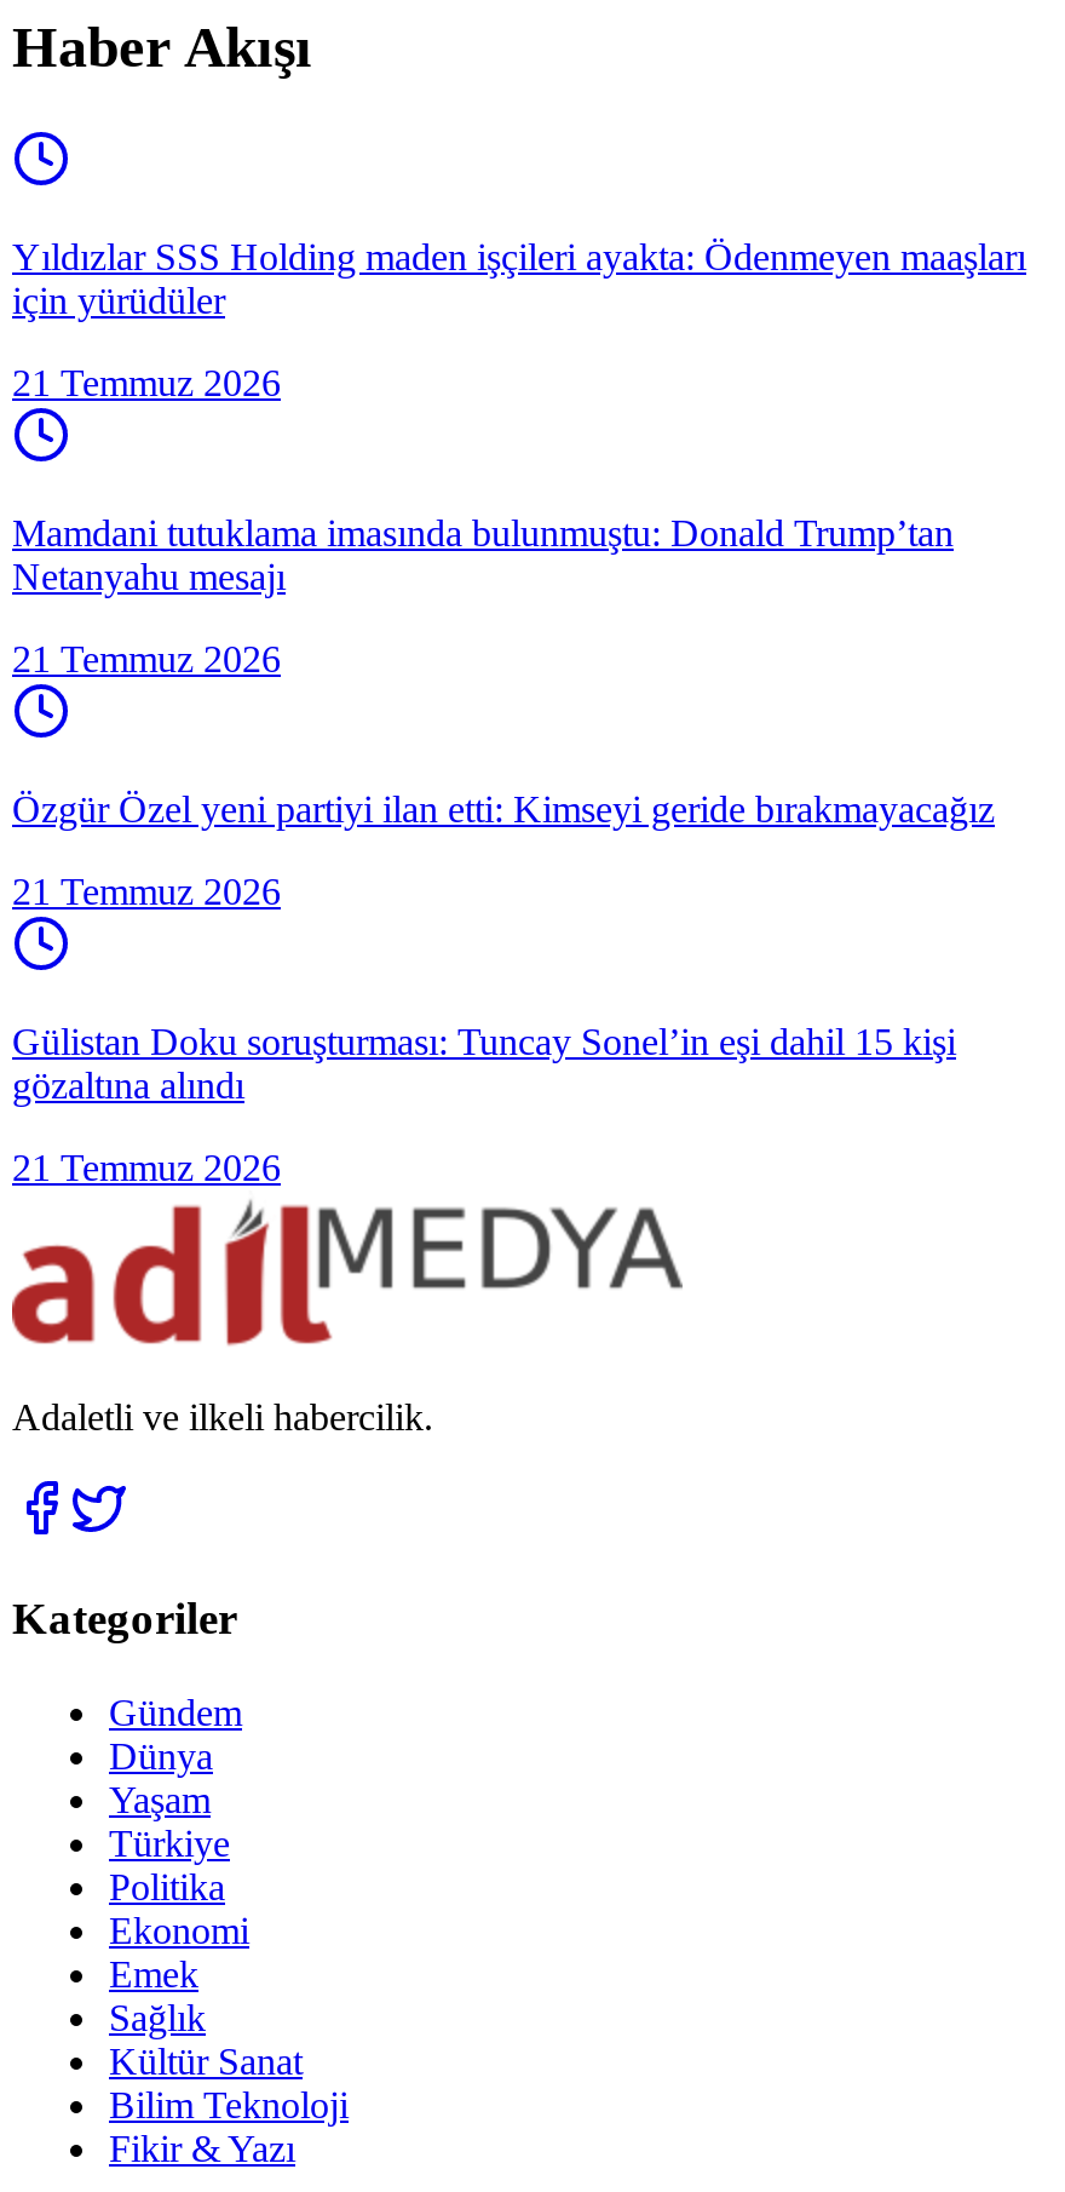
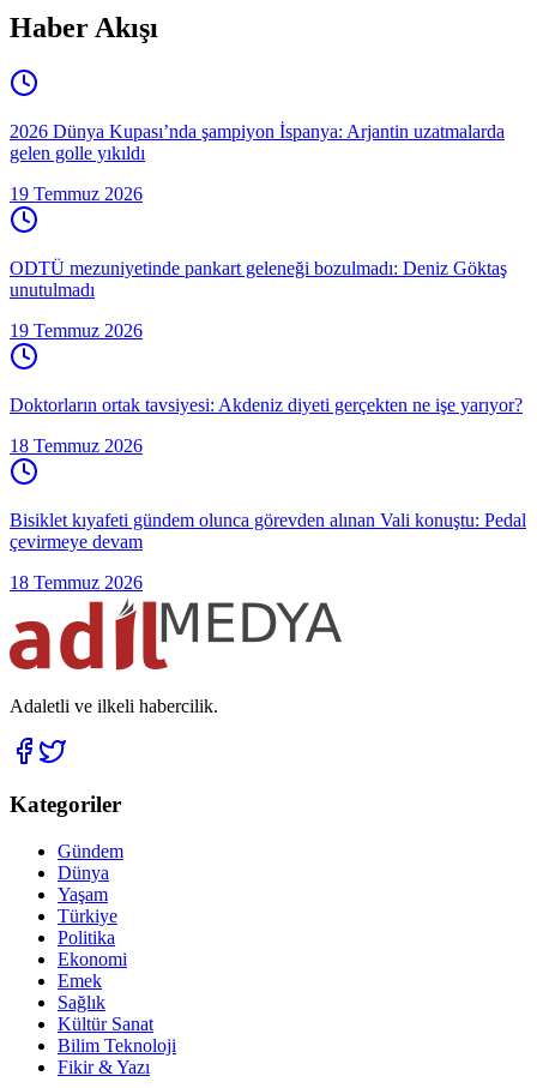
- Yıldızlar SSS Holding maden işçileri ayakta: Ödenmeyen maaşları
- için yürüdüler
+ 2026 Dünya Kupası’nda şampiyon İspanya: Arjantin uzatmalarda
+ gelen golle yıkıldı

- 21 Temmuz 2026
+ 19 Temmuz 2026

- Mamdani tutuklama imasında bulunmuştu: Donald Trump’tan
- Netanyahu mesajı
+ ODTÜ mezuniyetinde pankart geleneği bozulmadı: Deniz Göktaş
+ unutulmadı

- 21 Temmuz 2026
+ 19 Temmuz 2026

- Özgür Özel yeni partiyi ilan etti: Kimseyi geride bırakmayacağız
+ Doktorların ortak tavsiyesi: Akdeniz diyeti gerçekten ne işe yarıyor?

- 21 Temmuz 2026
+ 18 Temmuz 2026

- Gülistan Doku soruşturması: Tuncay Sonel’in eşi dahil 15 kişi
- gözaltına alındı
+ Bisiklet kıyafeti gündem olunca görevden alınan Vali konuştu: Pedal
+ çevirmeye devam

- 21 Temmuz 2026
+ 18 Temmuz 2026
